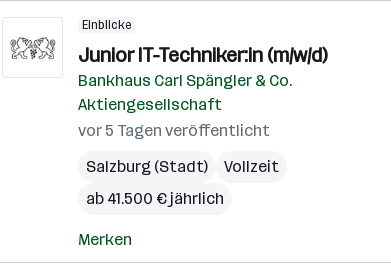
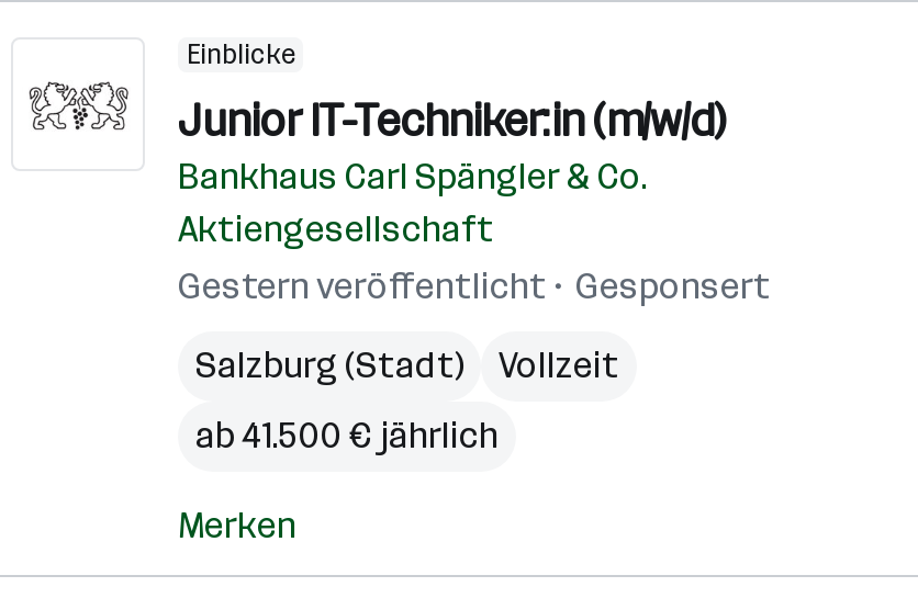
- vor 5 Tagen veröffentlicht
+ Gestern veröffentlicht
+ Gesponsert
